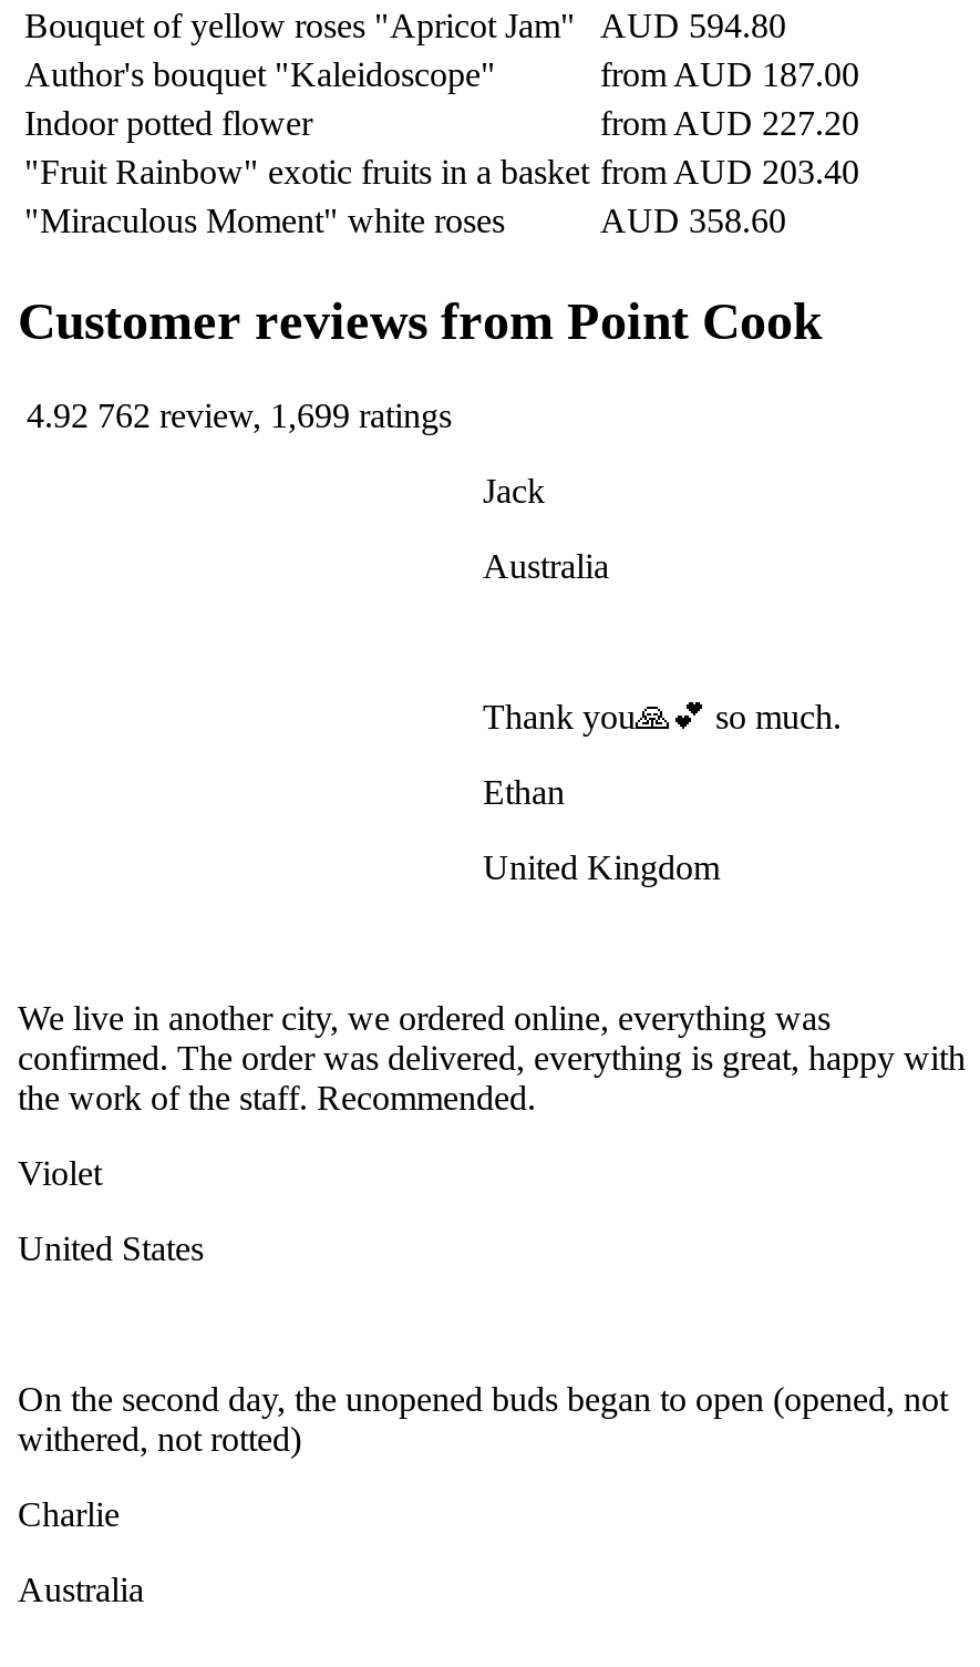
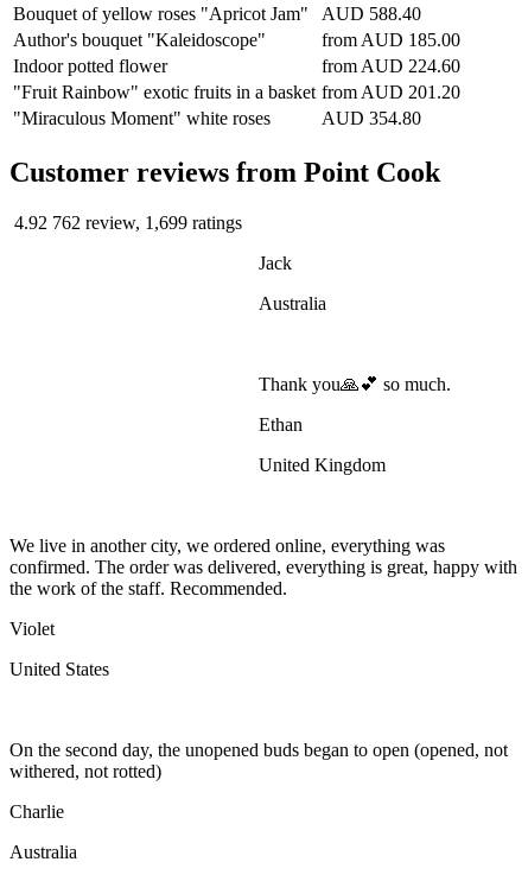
- Bouquet of yellow roses "Apricot Jam" AUD 594.80
+ Bouquet of yellow roses "Apricot Jam" AUD 588.40

- from AUD 187.00
+ from AUD 185.00

- from AUD 227.20
+ from AUD 224.60

- "Fruit Rainbow" exotic fruits in a basket from AUD 203.40
+ "Fruit Rainbow" exotic fruits in a basket from AUD 201.20

- AUD 358.60
+ AUD 354.80
